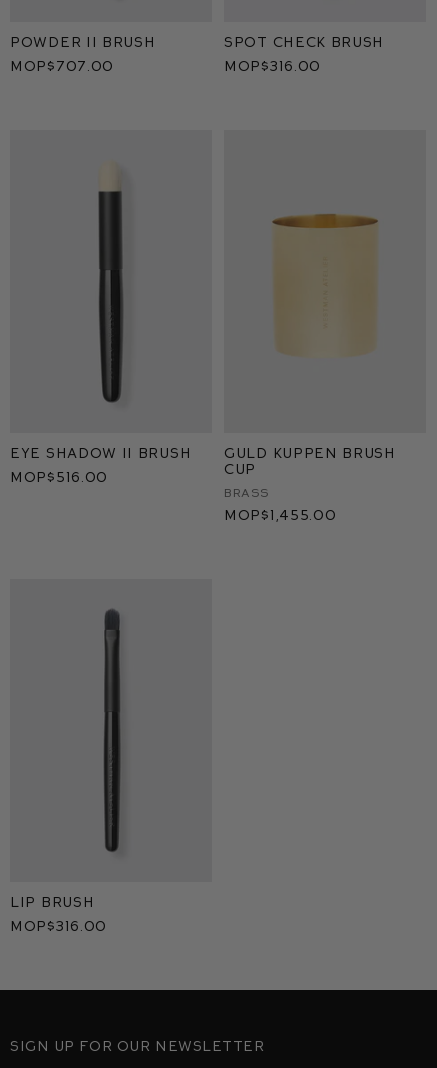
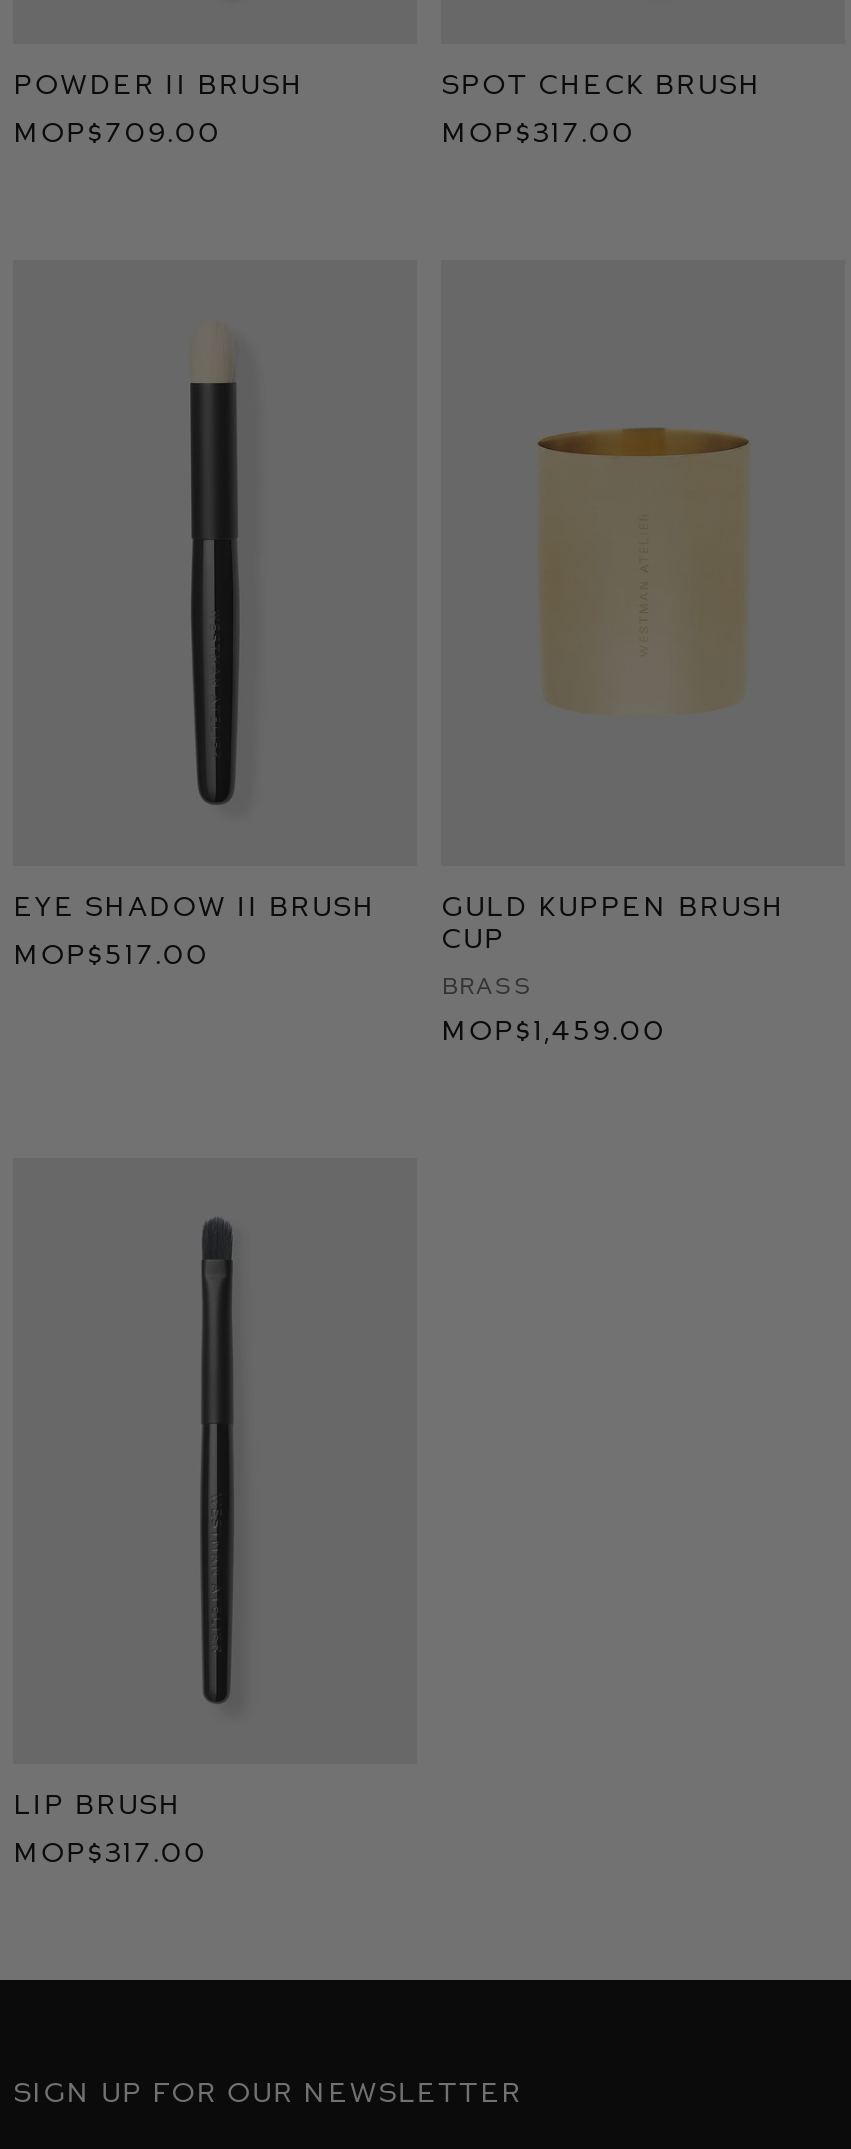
- MOP$707.00
+ MOP$709.00

- MOP$316.00
+ MOP$317.00

- MOP$516.00
+ MOP$517.00

- MOP$1,455.00
+ MOP$1,459.00

- MOP$316.00
+ MOP$317.00
